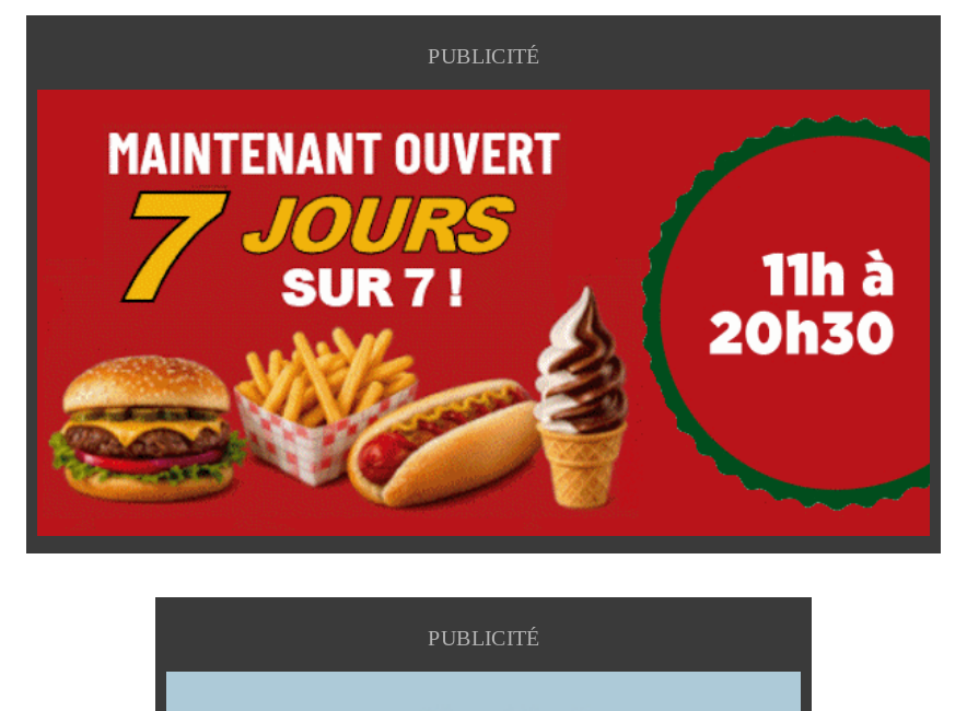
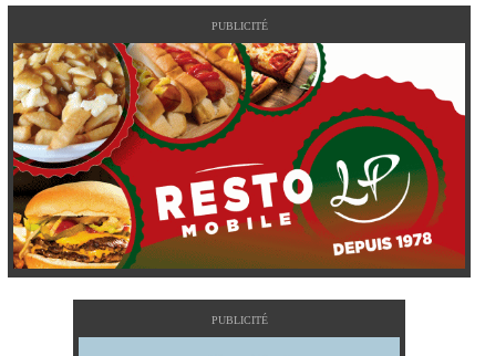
- [image]
+ [image]
